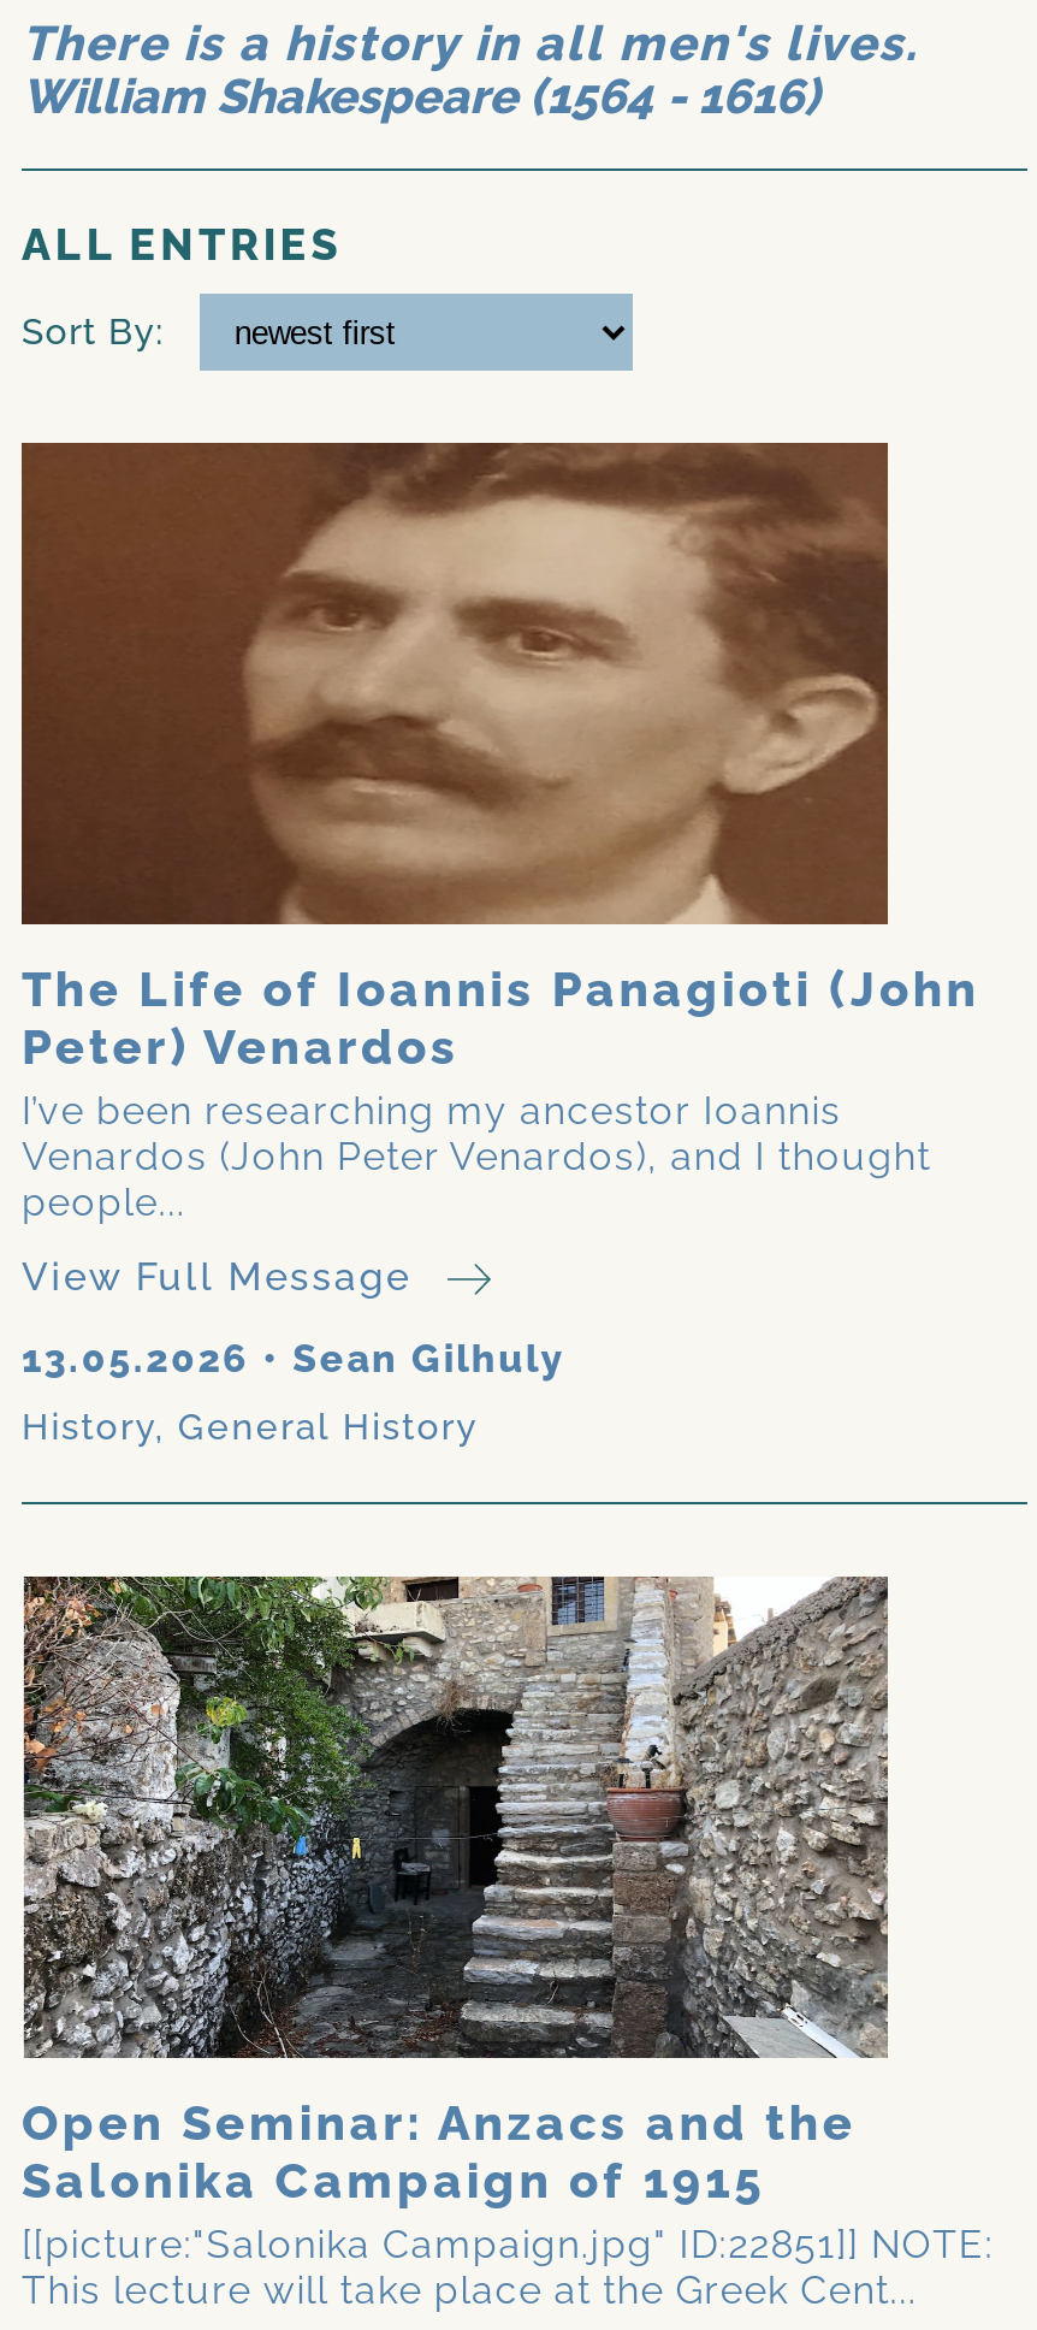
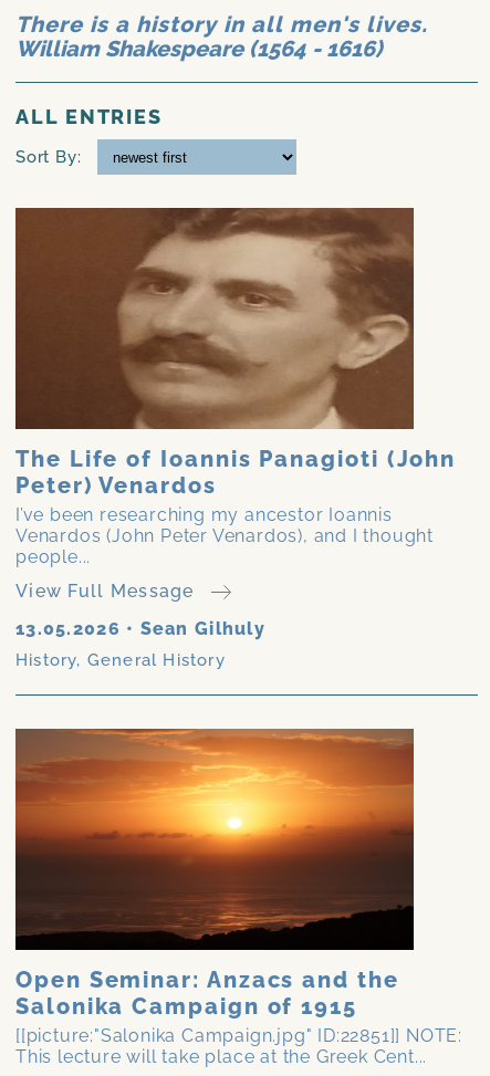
- [image]
+ [image]
